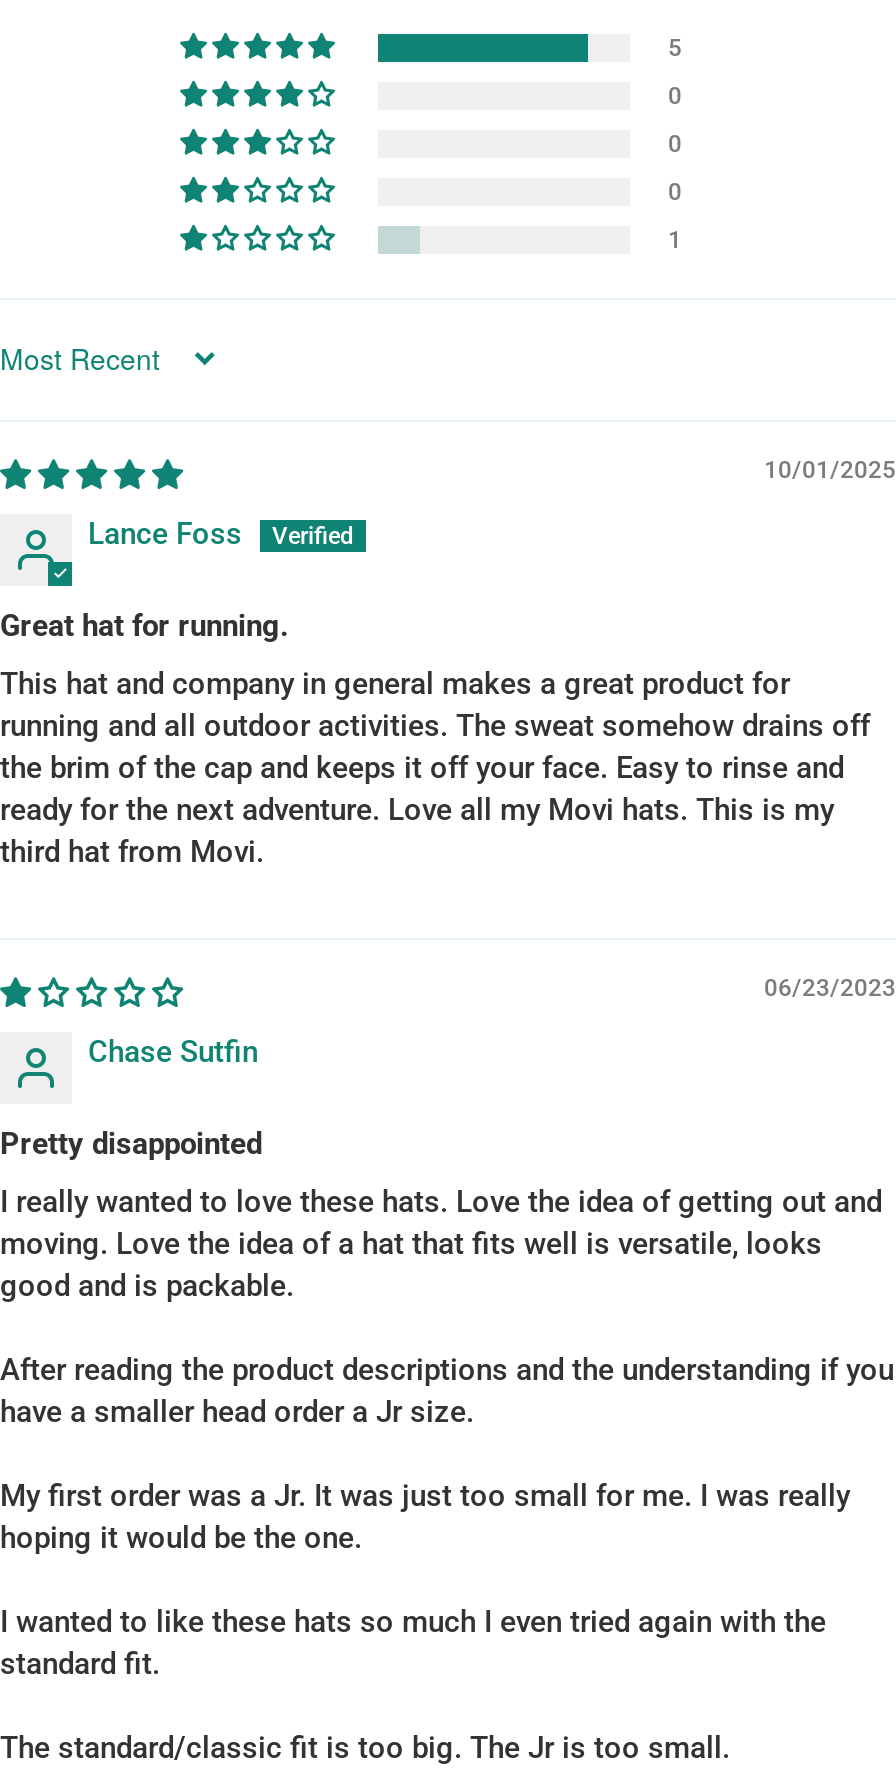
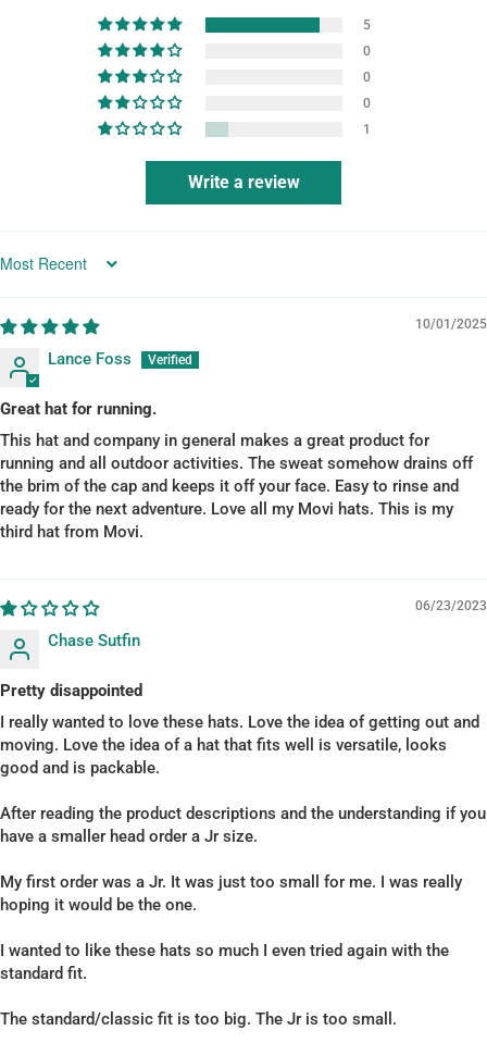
+ Write a review
